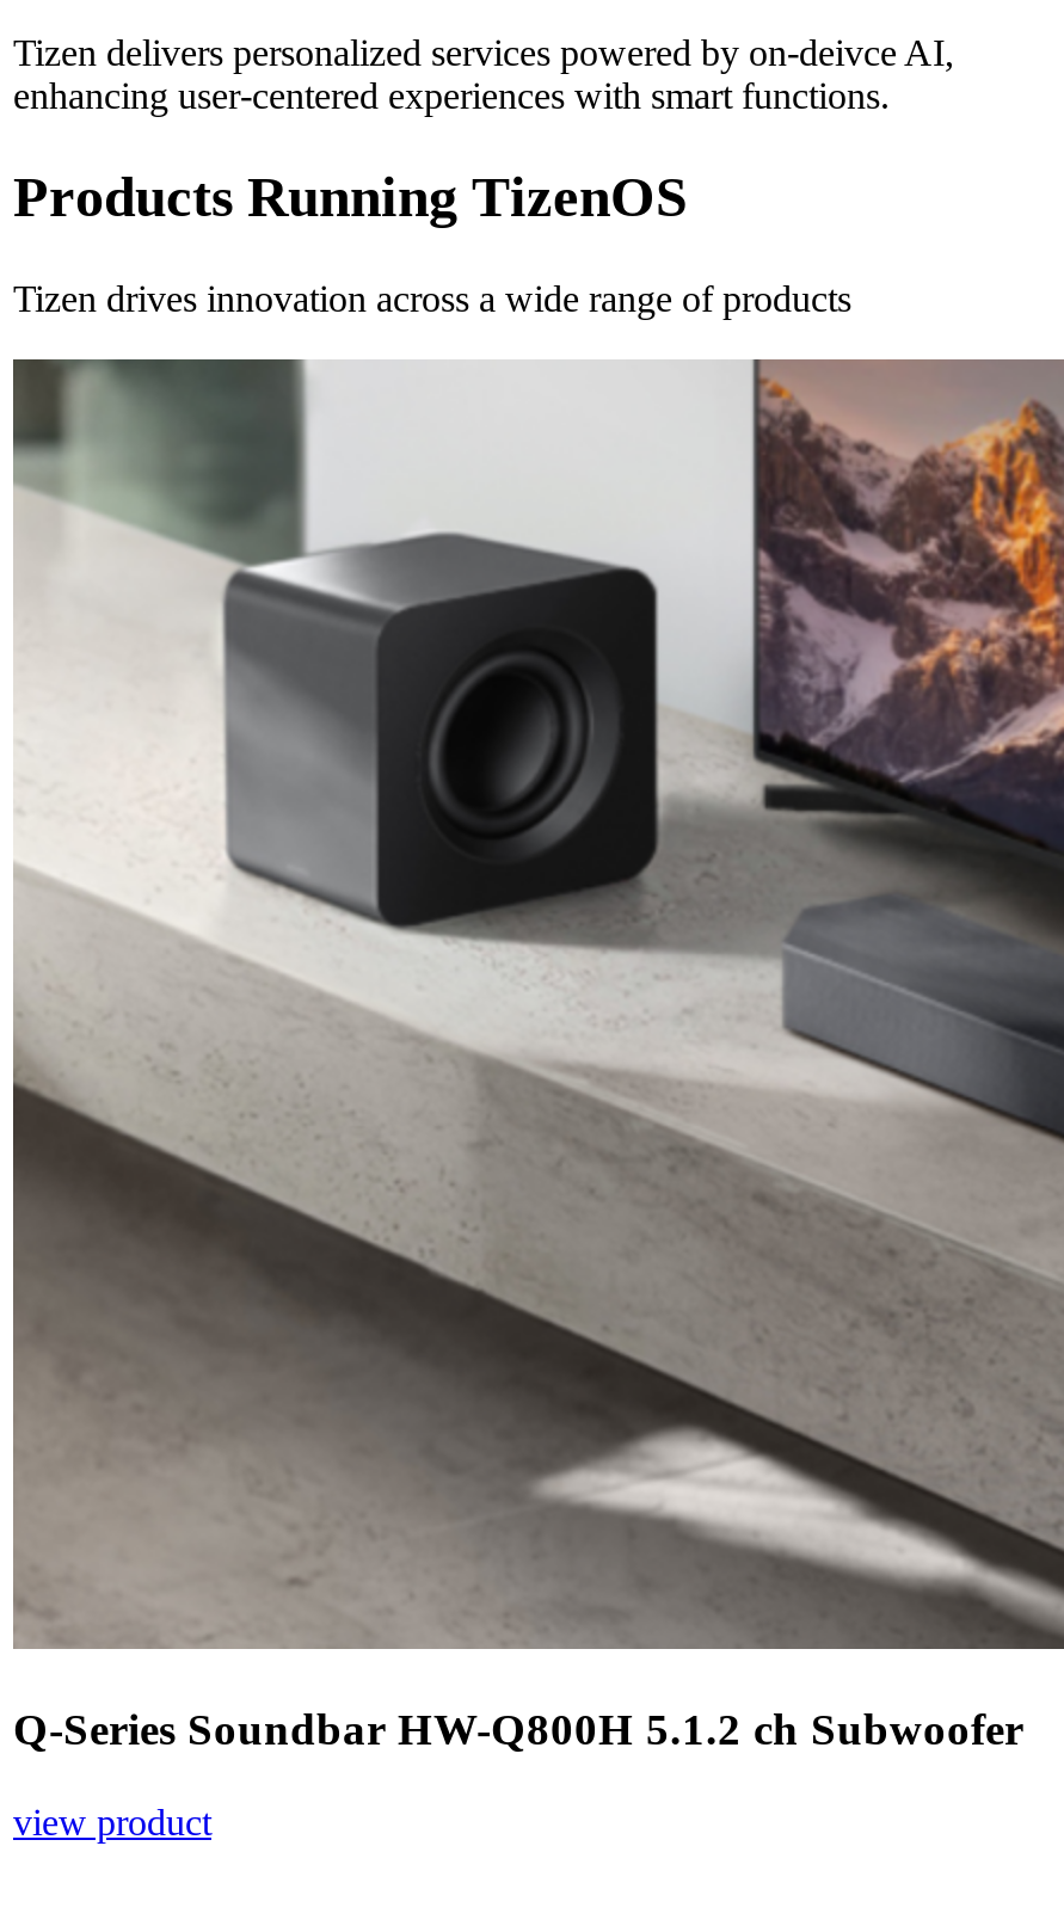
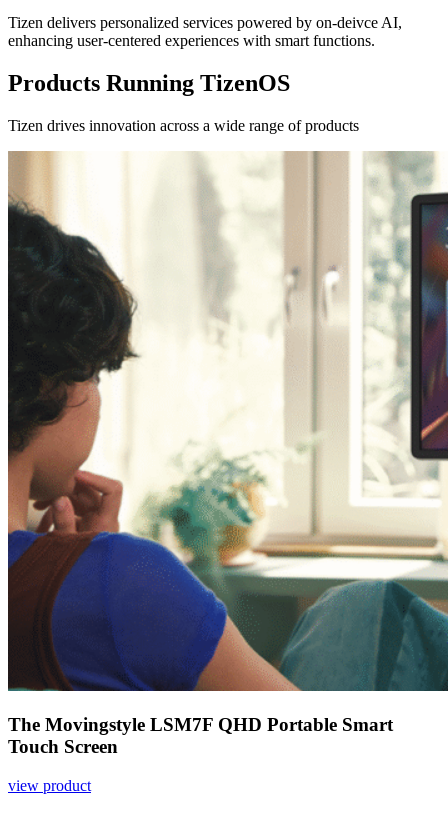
- [image]
- Q-Series Soundbar HW-Q800H 5.1.2 ch Subwoofer
+ [image]
+ The Movingstyle LSM7F QHD Portable Smart
+ Touch Screen
